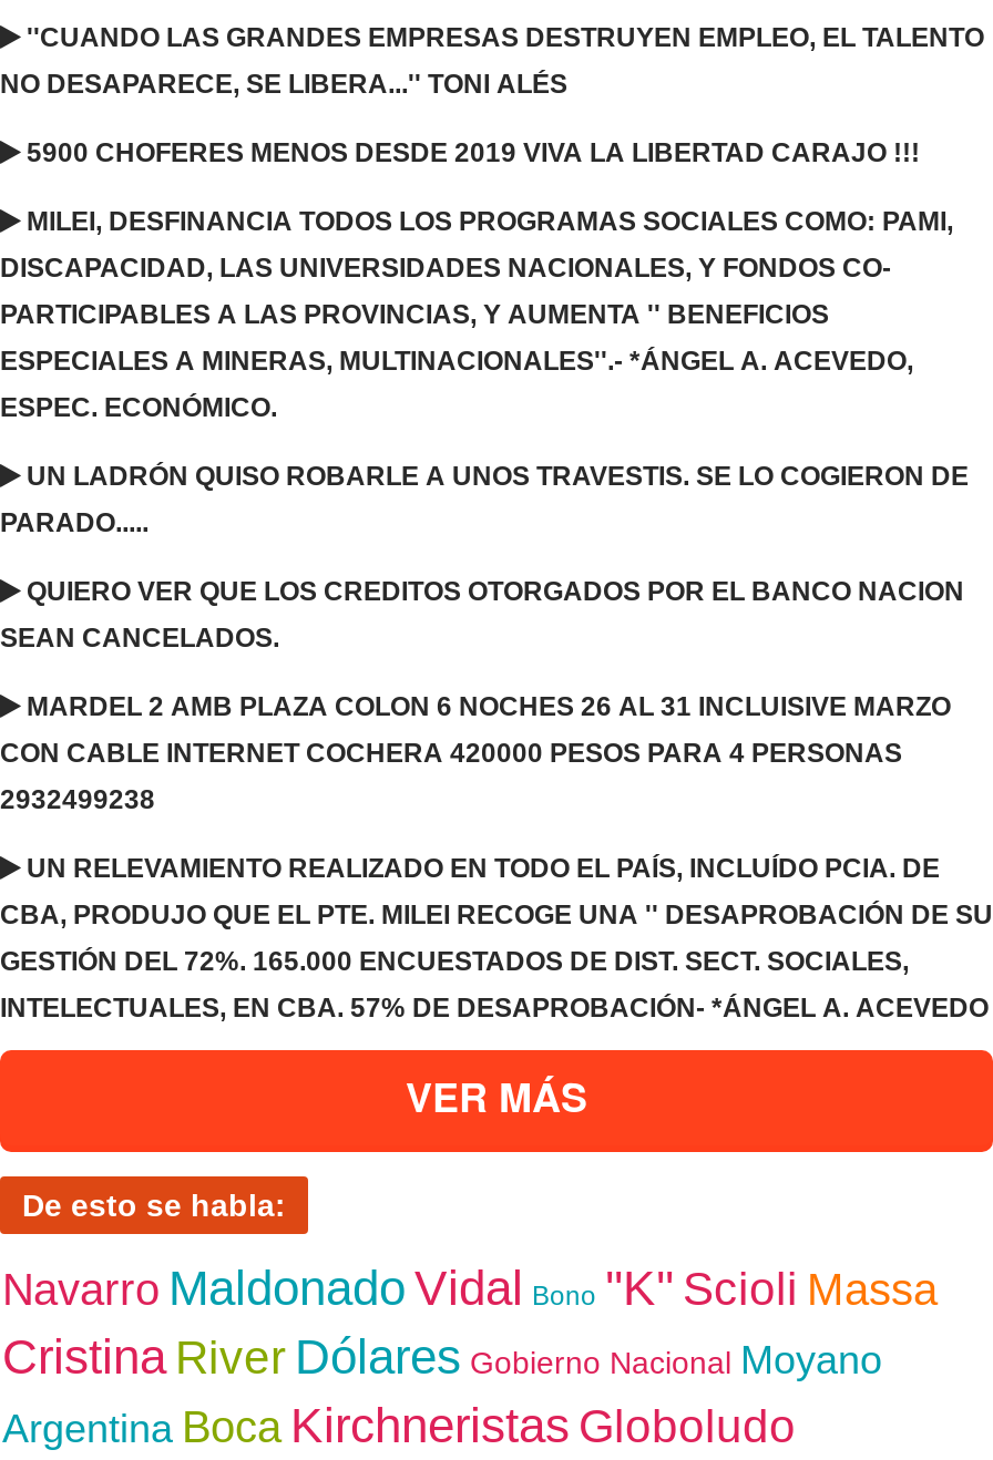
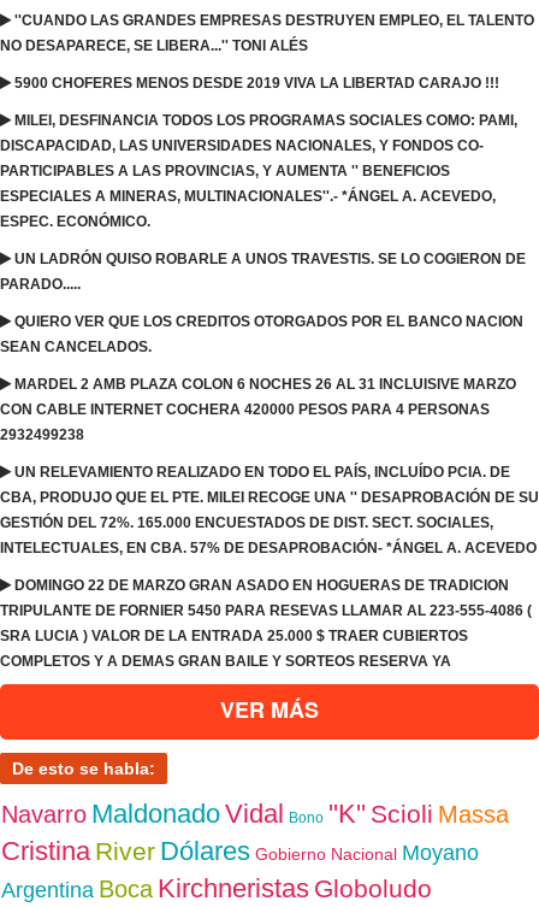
+ DOMINGO 22 DE MARZO GRAN ASADO EN HOGUERAS DE TRADICION
+ TRIPULANTE DE FORNIER 5450 PARA RESEVAS LLAMAR AL 223-555-4086 (
+ SRA LUCIA ) VALOR DE LA ENTRADA 25.000 $ TRAER CUBIERTOS
+ COMPLETOS Y A DEMAS GRAN BAILE Y SORTEOS RESERVA YA
